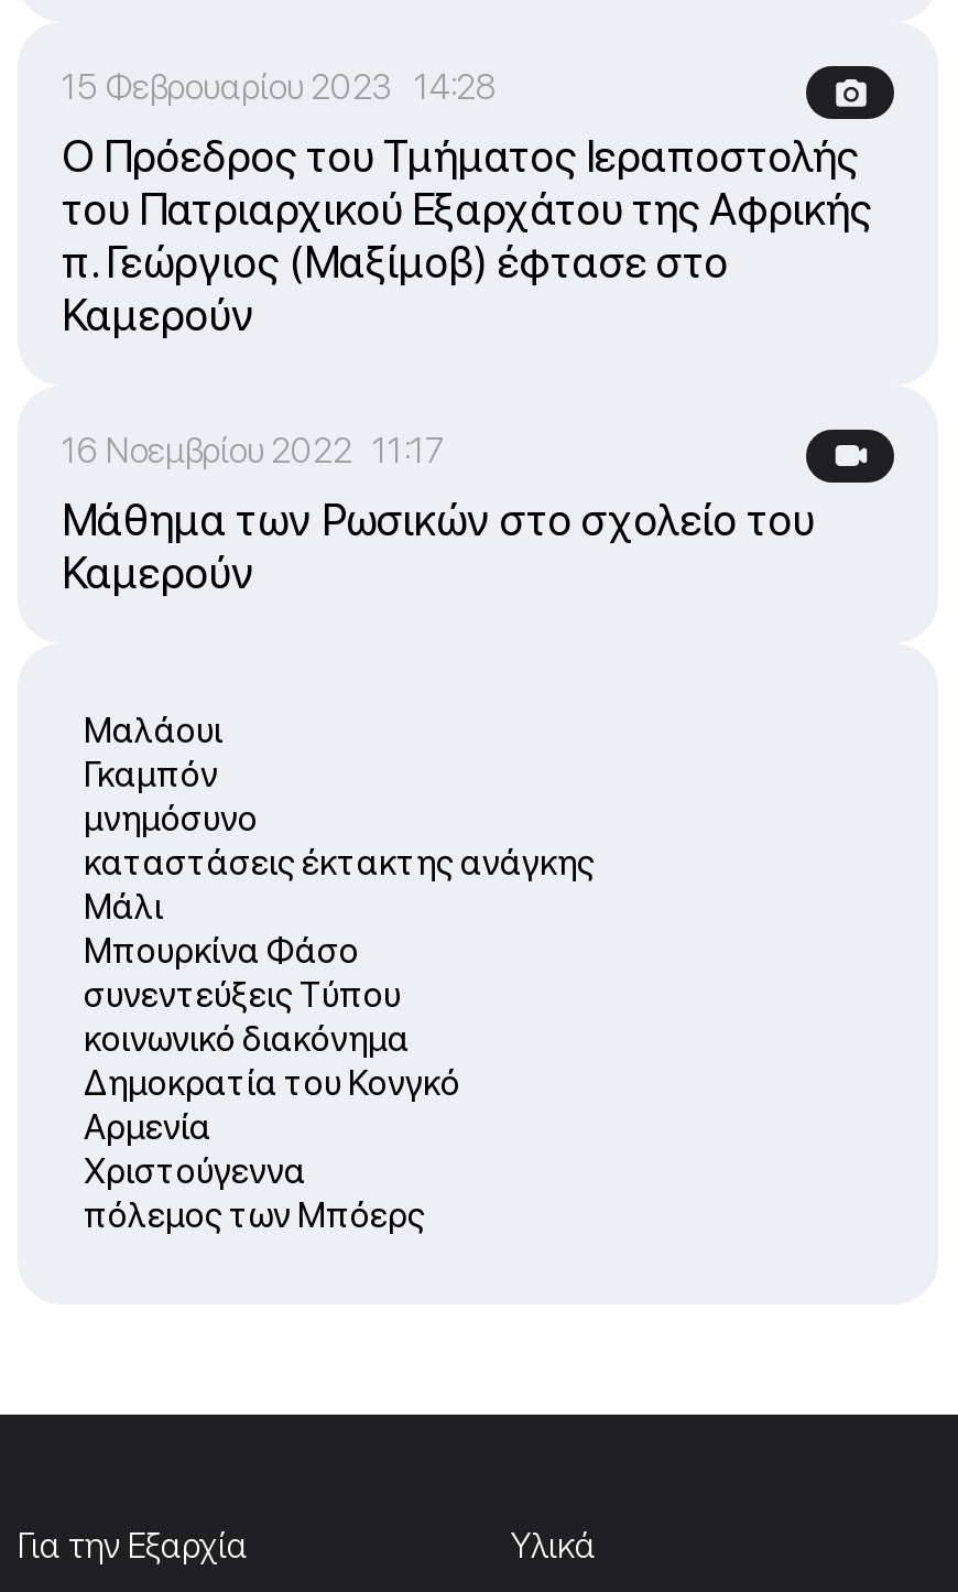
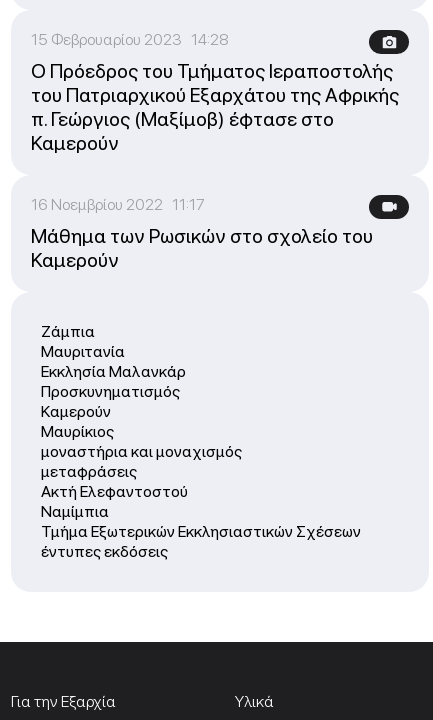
- Μαλάουι
- Γκαμπόν
- μνημόσυνο
- καταστάσεις έκτακτης ανάγκης
- Μάλι
- Μπουρκίνα Φάσο
- συνεντεύξεις Τύπου
- κοινωνικό διακόνημα
- Δημοκρατία του Κονγκό
- Αρμενία
- Χριστούγεννα
- πόλεμος των Μπόερς
+ Ζάμπια
+ Μαυριτανία
+ Εκκλησία Μαλανκάρ
+ Προσκυνηματισμός
+ Καμερούν
+ Μαυρίκιος
+ μοναστήρια και μοναχισμός
+ μεταφράσεις
+ Ακτή Ελεφαντοστού
+ Ναμίμπια
+ Τμήμα Εξωτερικών Εκκλησιαστικών Σχέσεων
+ έντυπες εκδόσεις
